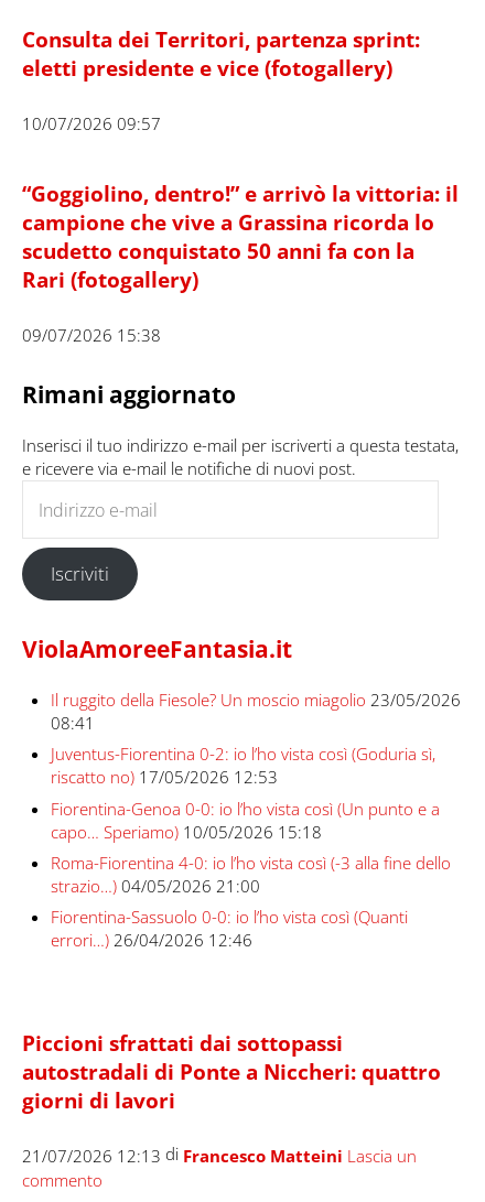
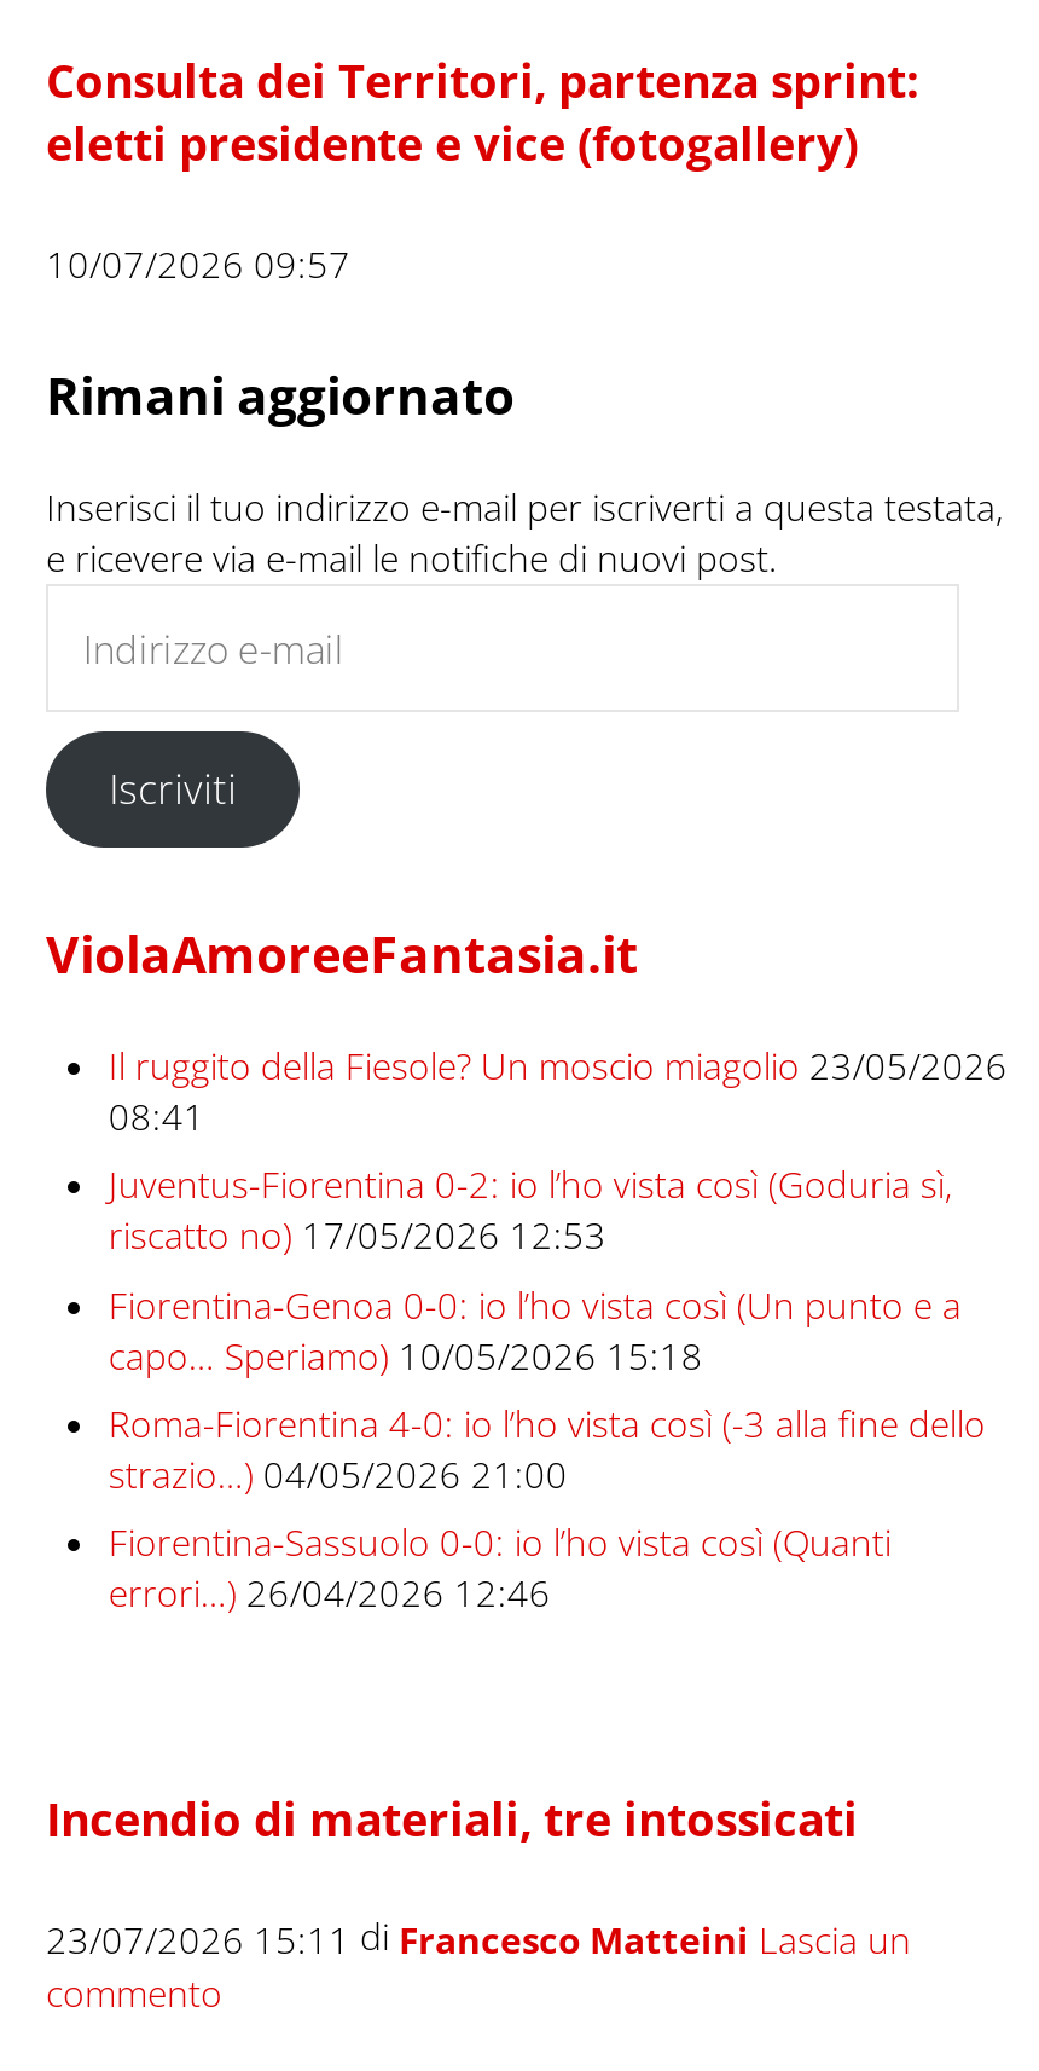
- “Goggiolino, dentro!” e arrivò la vittoria: il
- campione che vive a Grassina ricorda lo
- scudetto conquistato 50 anni fa con la
- Rari (fotogallery)
- 09/07/2026 15:38

- Piccioni sfrattati dai sottopassi
- autostradali di Ponte a Niccheri: quattro
- giorni di lavori
+ Incendio di materiali, tre intossicati

- 21/07/2026 12:13 di Francesco Matteini Lascia un
+ 23/07/2026 15:11 di Francesco Matteini Lascia un
